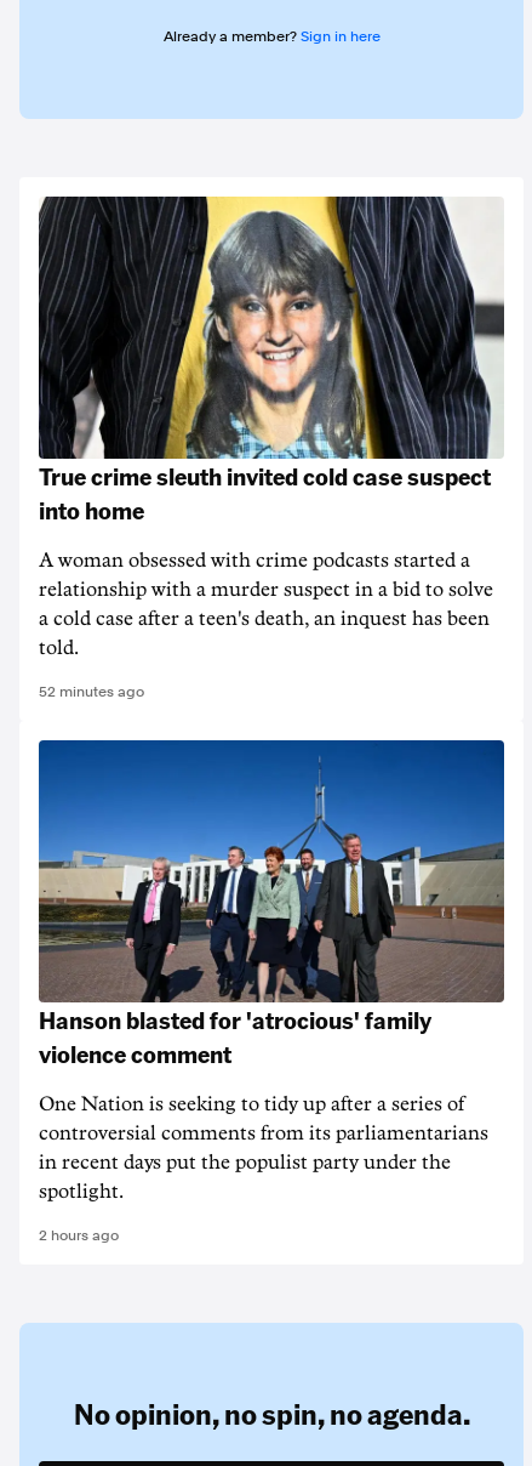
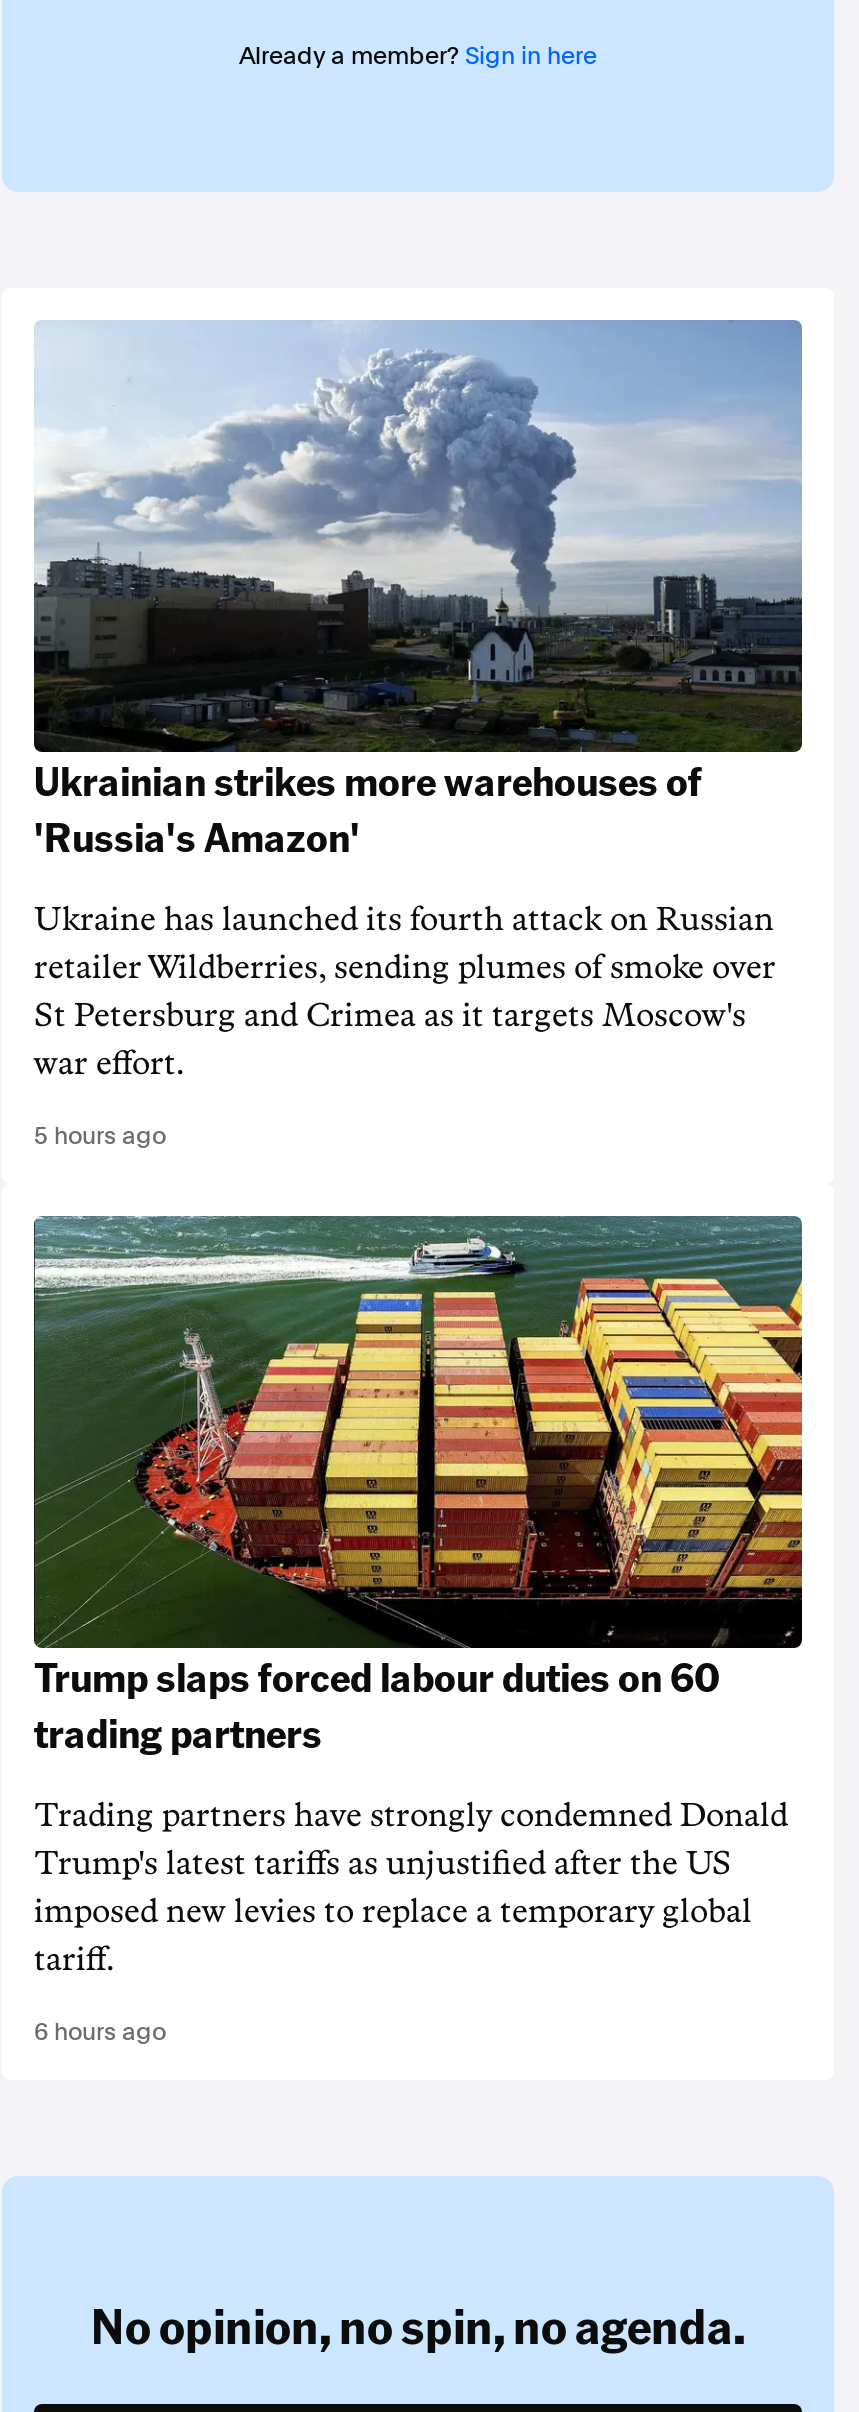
- [image]
- True crime sleuth invited cold case suspect
- into home
+ [image]
+ Ukrainian strikes more warehouses of
+ 'Russia's Amazon'

- A woman obsessed with crime podcasts started a
+ Ukraine has launched its fourth attack on Russian

- relationship with a murder suspect in a bid to solve
+ retailer Wildberries, sending plumes of smoke over

- a cold case after a teen's death, an inquest has been
+ St Petersburg and Crimea as it targets Moscow's

- told.
+ war effort.

- 52 minutes ago
+ 5 hours ago

- [image]
- Hanson blasted for 'atrocious' family
- violence comment
+ [image]
+ Trump slaps forced labour duties on 60
+ trading partners

- One Nation is seeking to tidy up after a series of
+ Trading partners have strongly condemned Donald

- controversial comments from its parliamentarians
+ Trump's latest tariffs as unjustified after the US

- in recent days put the populist party under the
+ imposed new levies to replace a temporary global

- spotlight.
+ tariff.

- 2 hours ago
+ 6 hours ago
